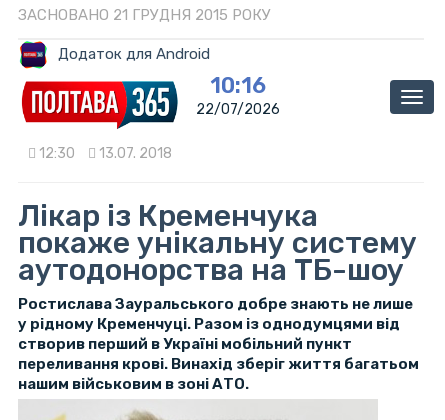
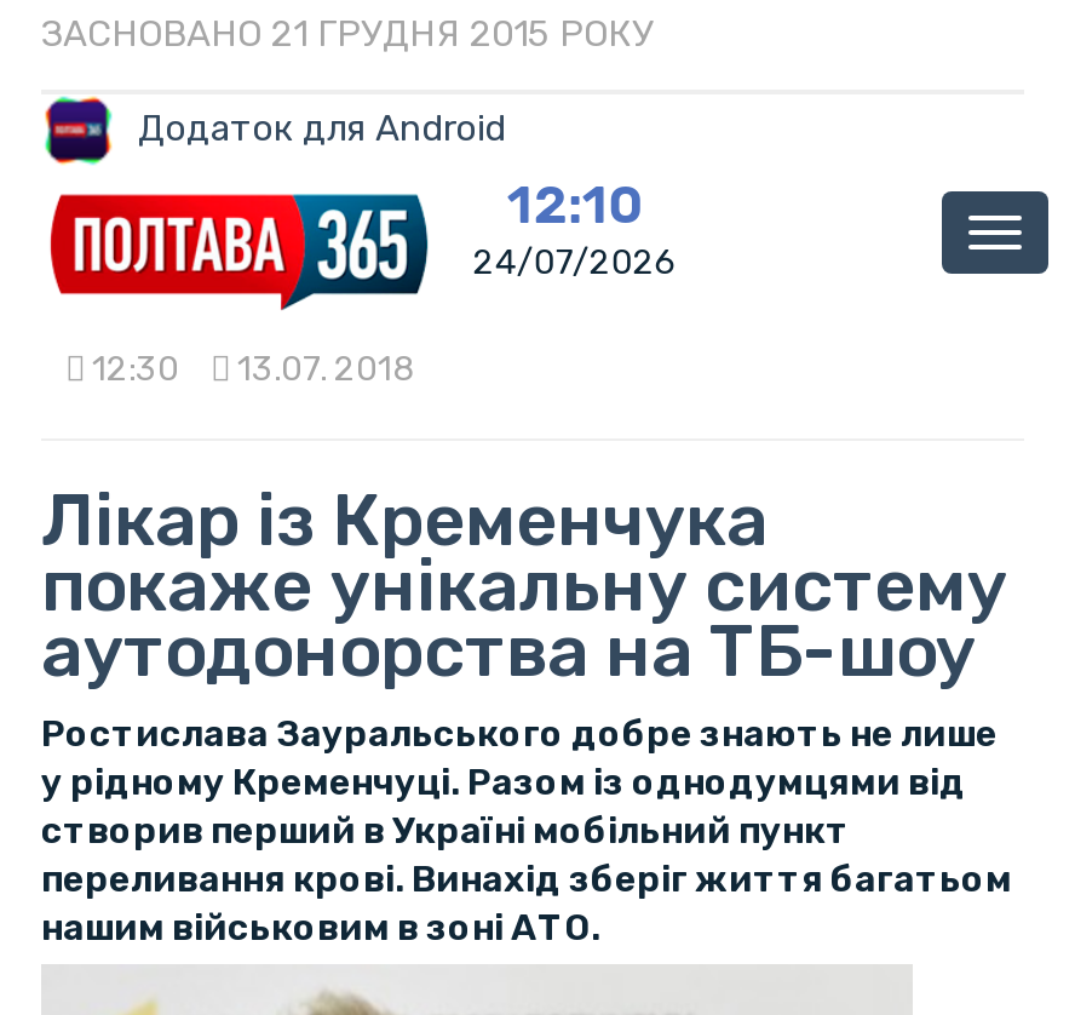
- 10:16
+ 12:10

- 22/07/2026
+ 24/07/2026
